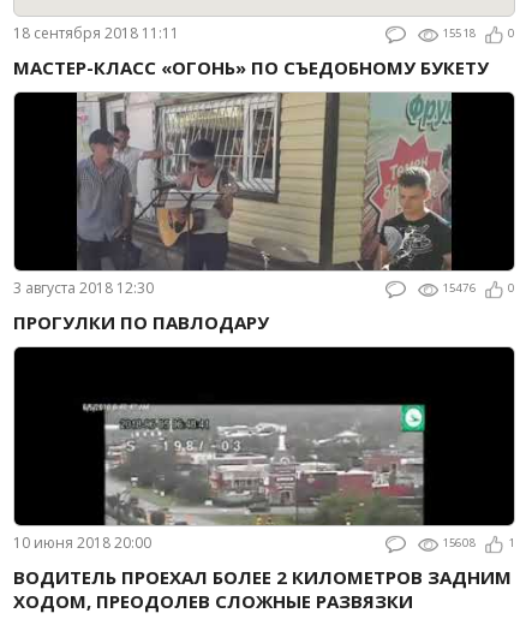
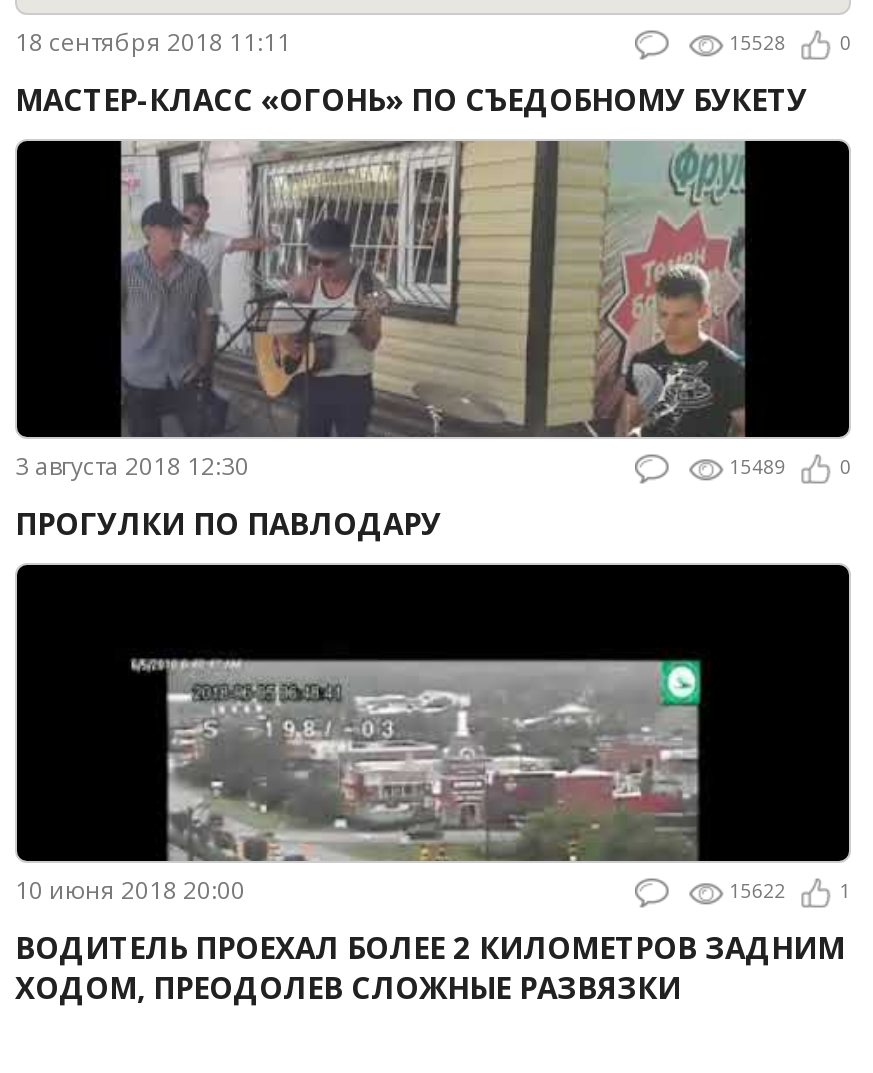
- 15518 0
+ 15528 0

- 15476 0
+ 15489 0

- 15608 1
+ 15622 1
